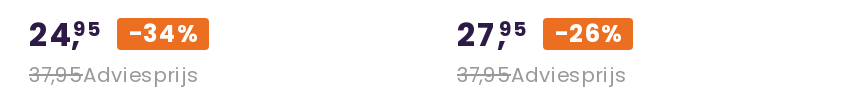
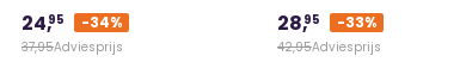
- 27,
+ 28,

- -26%
+ -33%

- 37,95Adviesprijs
+ 42,95Adviesprijs
